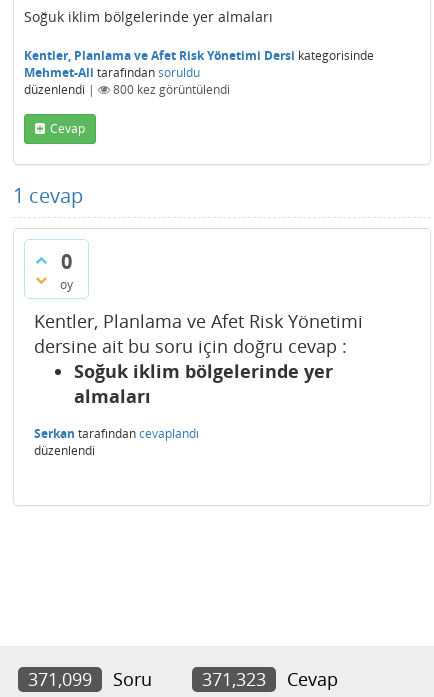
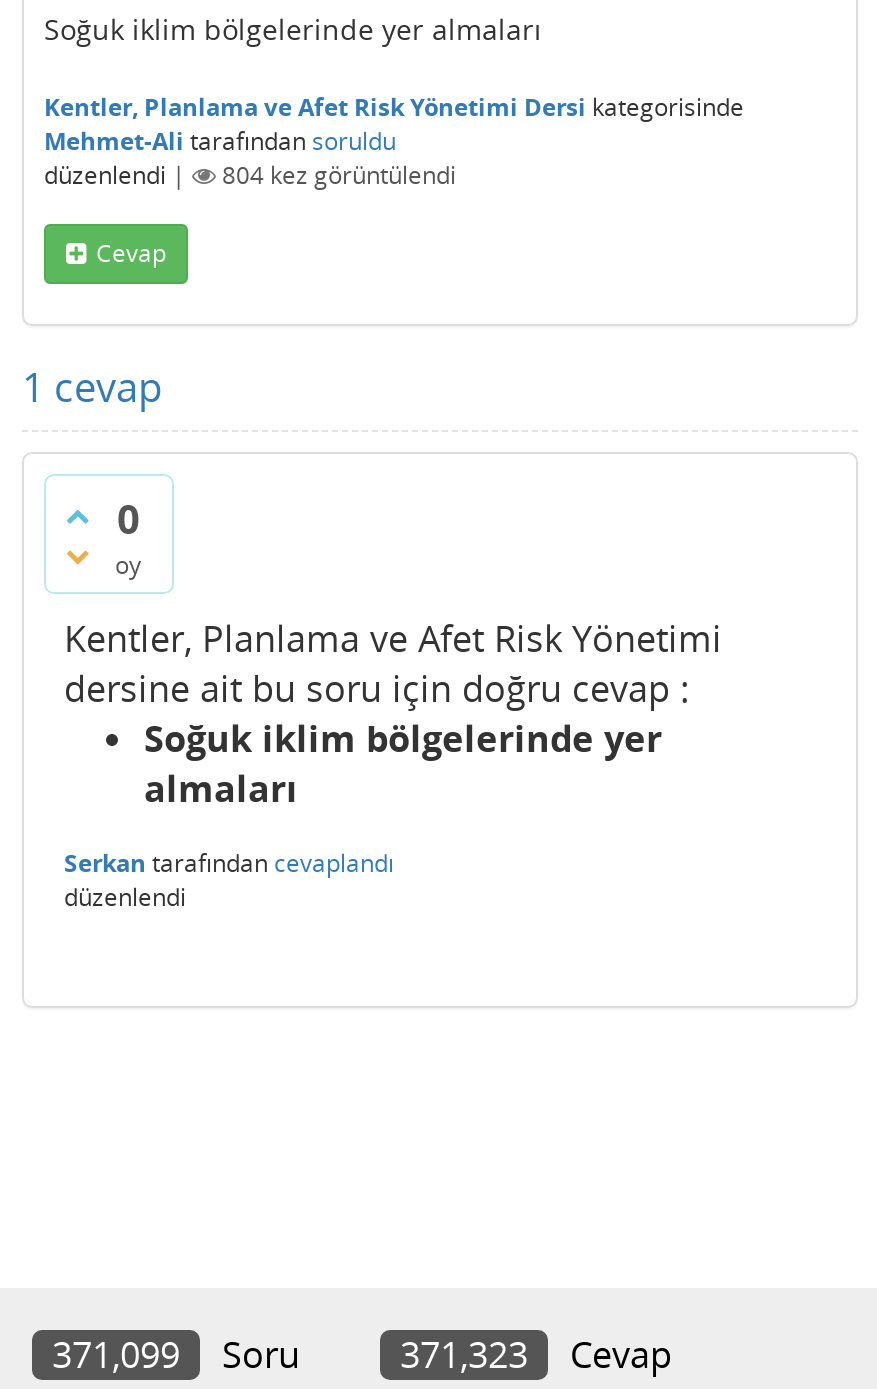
- 800 kez görüntülendi
+ 804 kez görüntülendi
